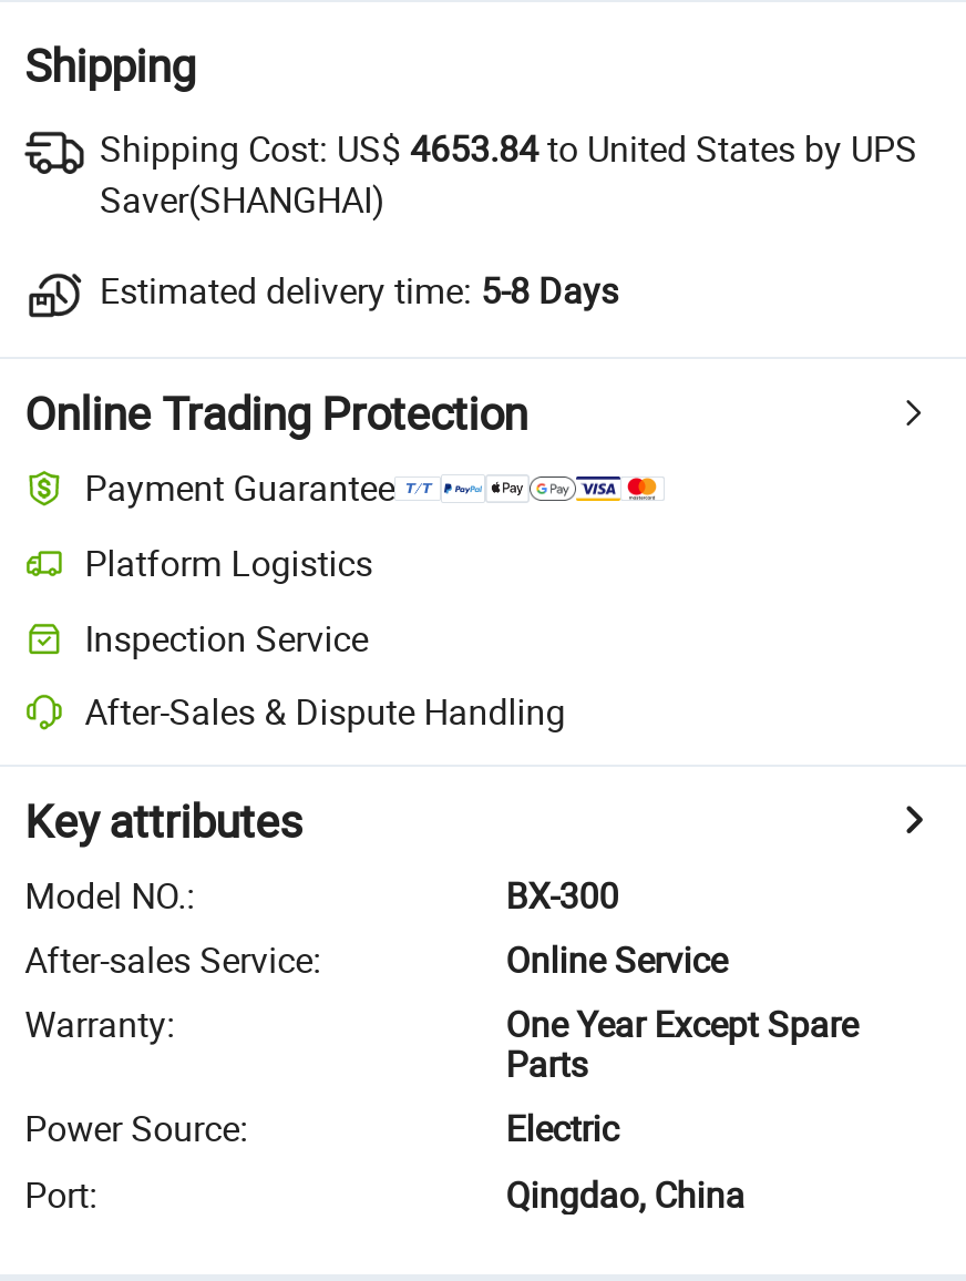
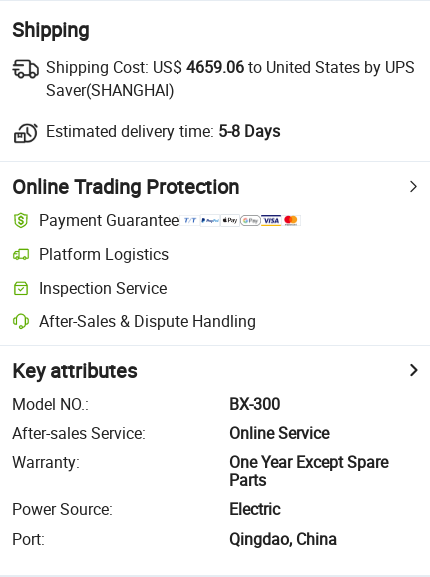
- Shipping Cost: US$4653.84to United States by UPS
+ Shipping Cost: US$4659.06to United States by UPS
